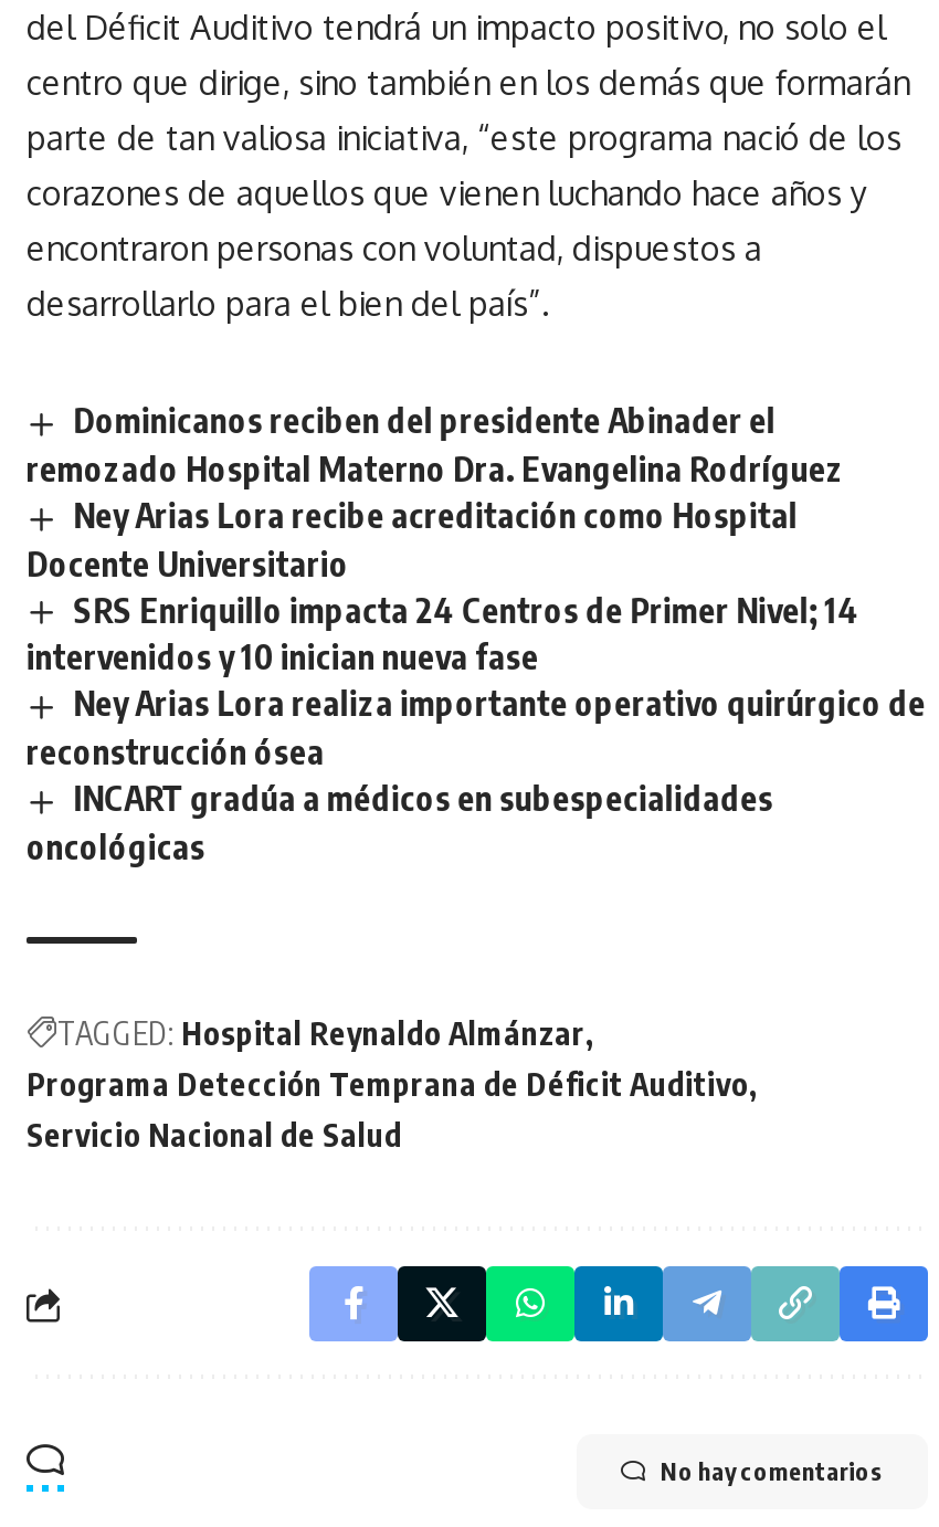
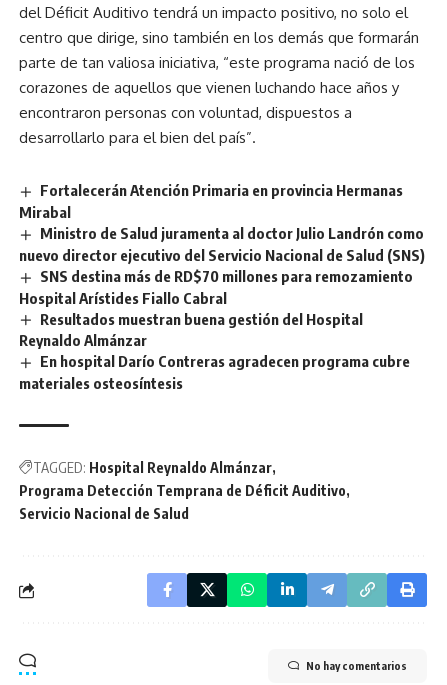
- Dominicanos reciben del presidente Abinader el
- remozado Hospital Materno Dra. Evangelina Rodríguez
- Ney Arias Lora recibe acreditación como Hospital
- Docente Universitario
- SRS Enriquillo impacta 24 Centros de Primer Nivel; 14
- intervenidos y 10 inician nueva fase
- Ney Arias Lora realiza importante operativo quirúrgico de
- reconstrucción ósea
- INCART gradúa a médicos en subespecialidades
- oncológicas
+ Fortalecerán Atención Primaria en provincia Hermanas
+ Mirabal
+ Ministro de Salud juramenta al doctor Julio Landrón como
+ nuevo director ejecutivo del Servicio Nacional de Salud (SNS)
+ SNS destina más de RD$70 millones para remozamiento
+ Hospital Arístides Fiallo Cabral
+ Resultados muestran buena gestión del Hospital
+ Reynaldo Almánzar
+ En hospital Darío Contreras agradecen programa cubre
+ materiales osteosíntesis
